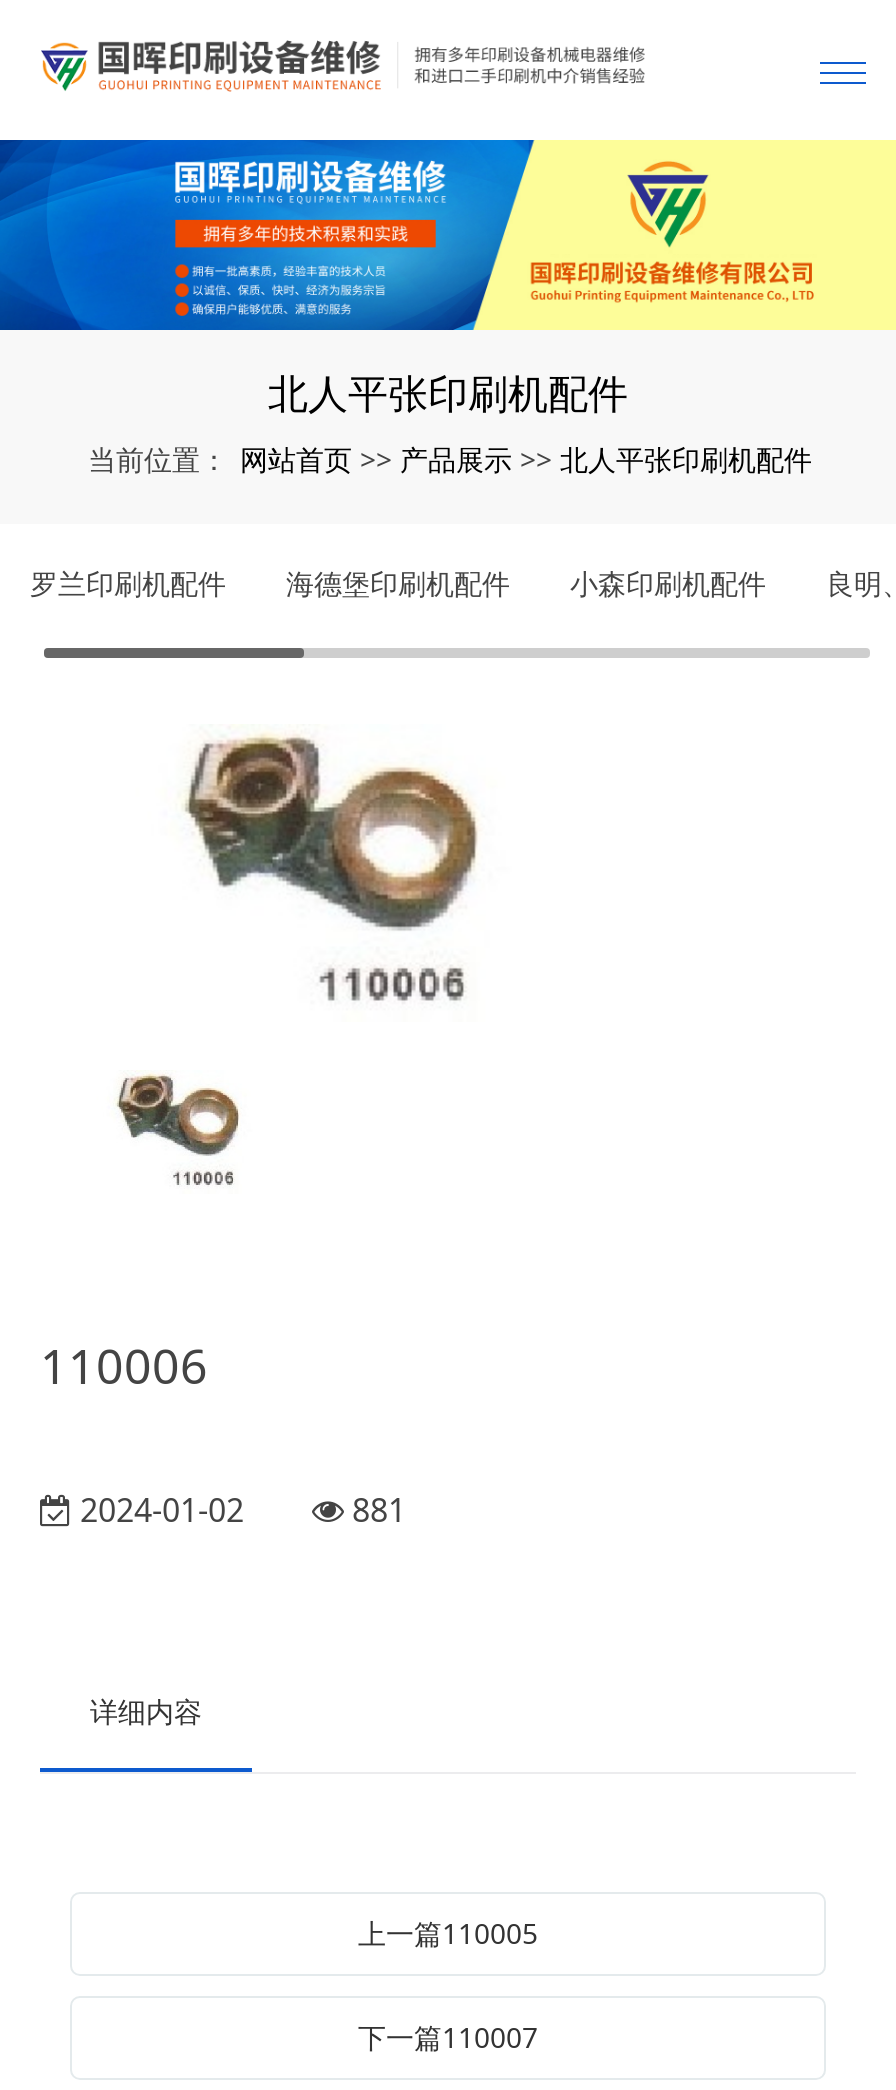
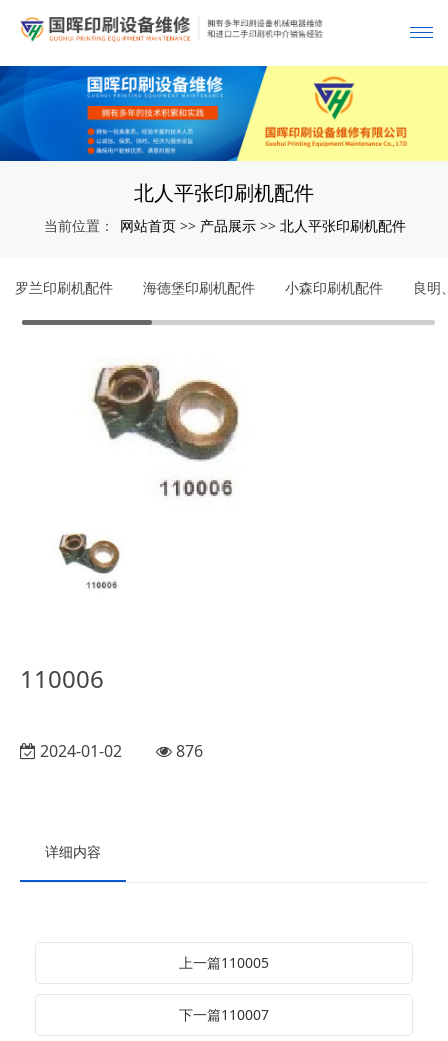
- 881
+ 876
